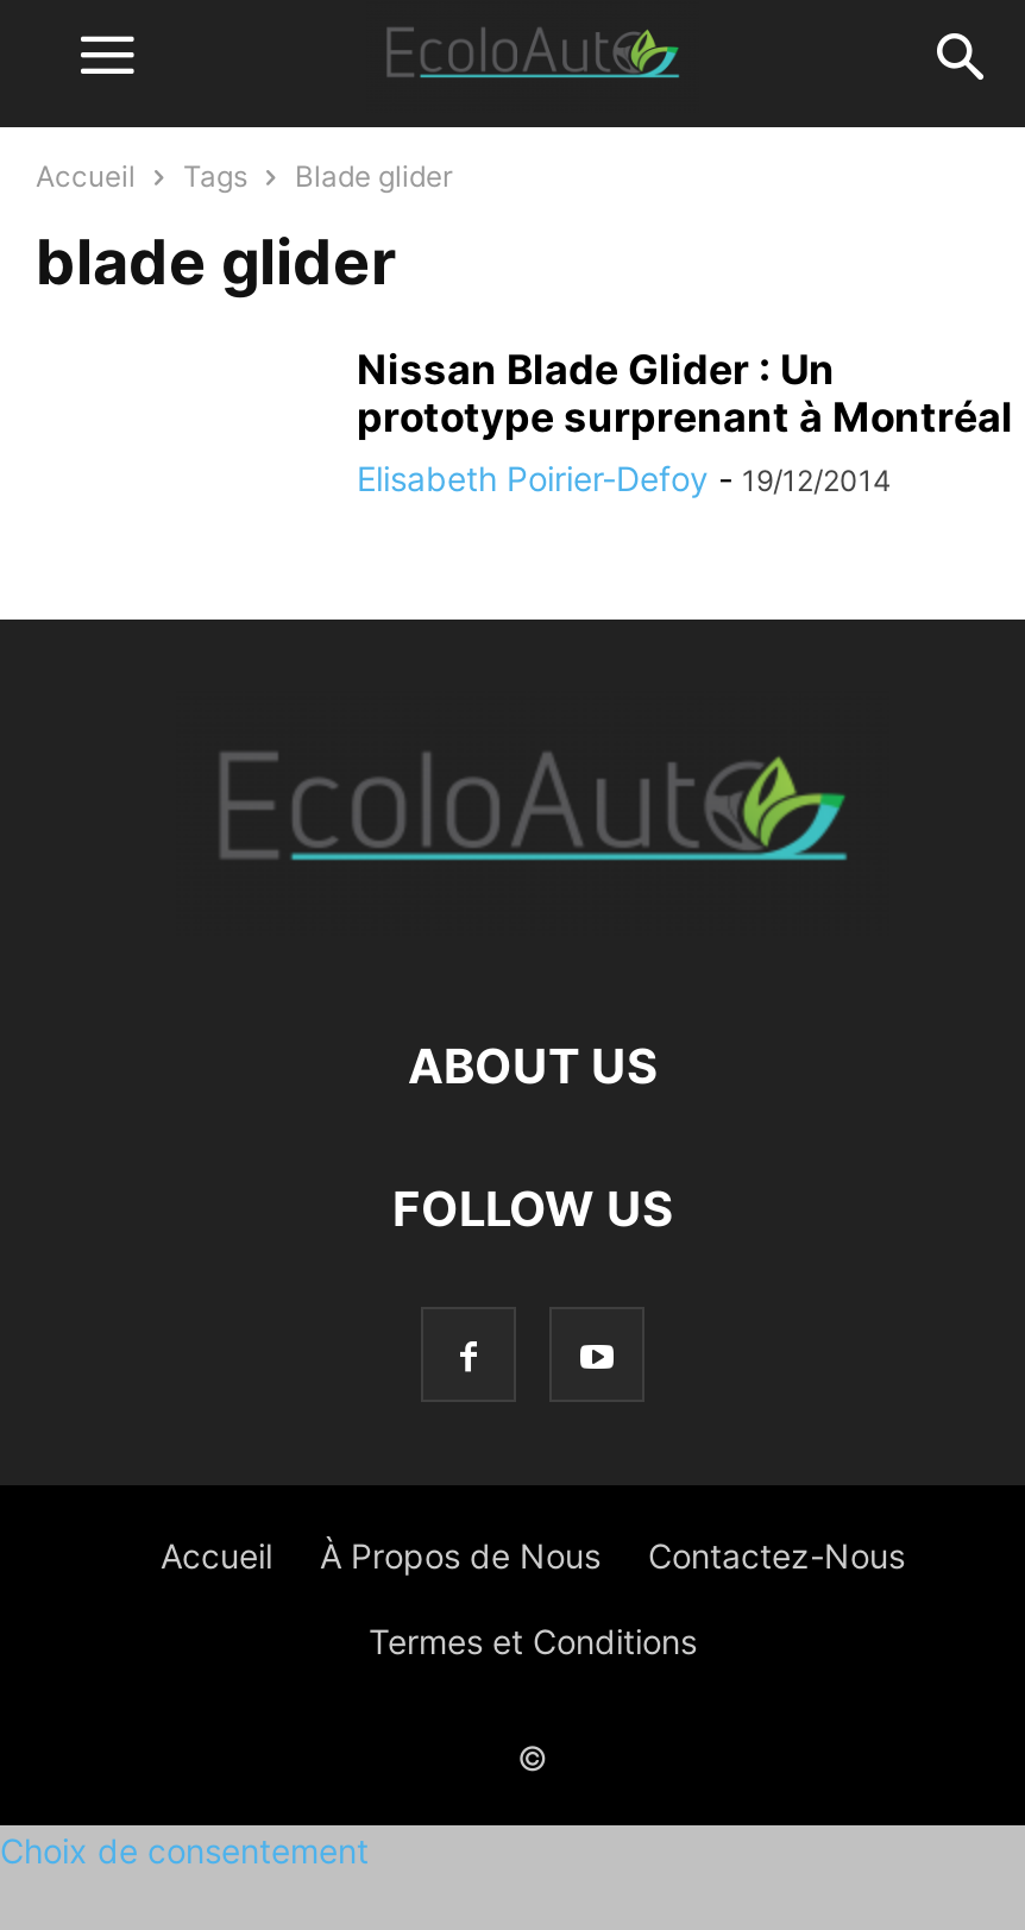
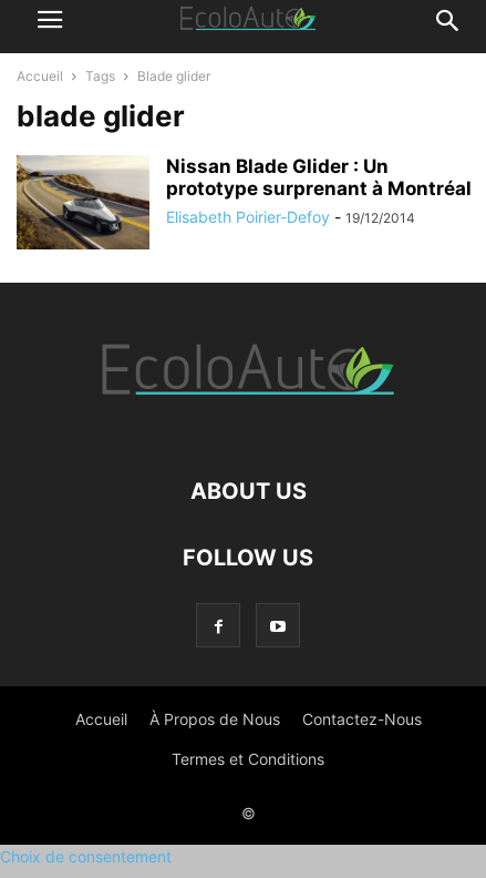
+ [image]
